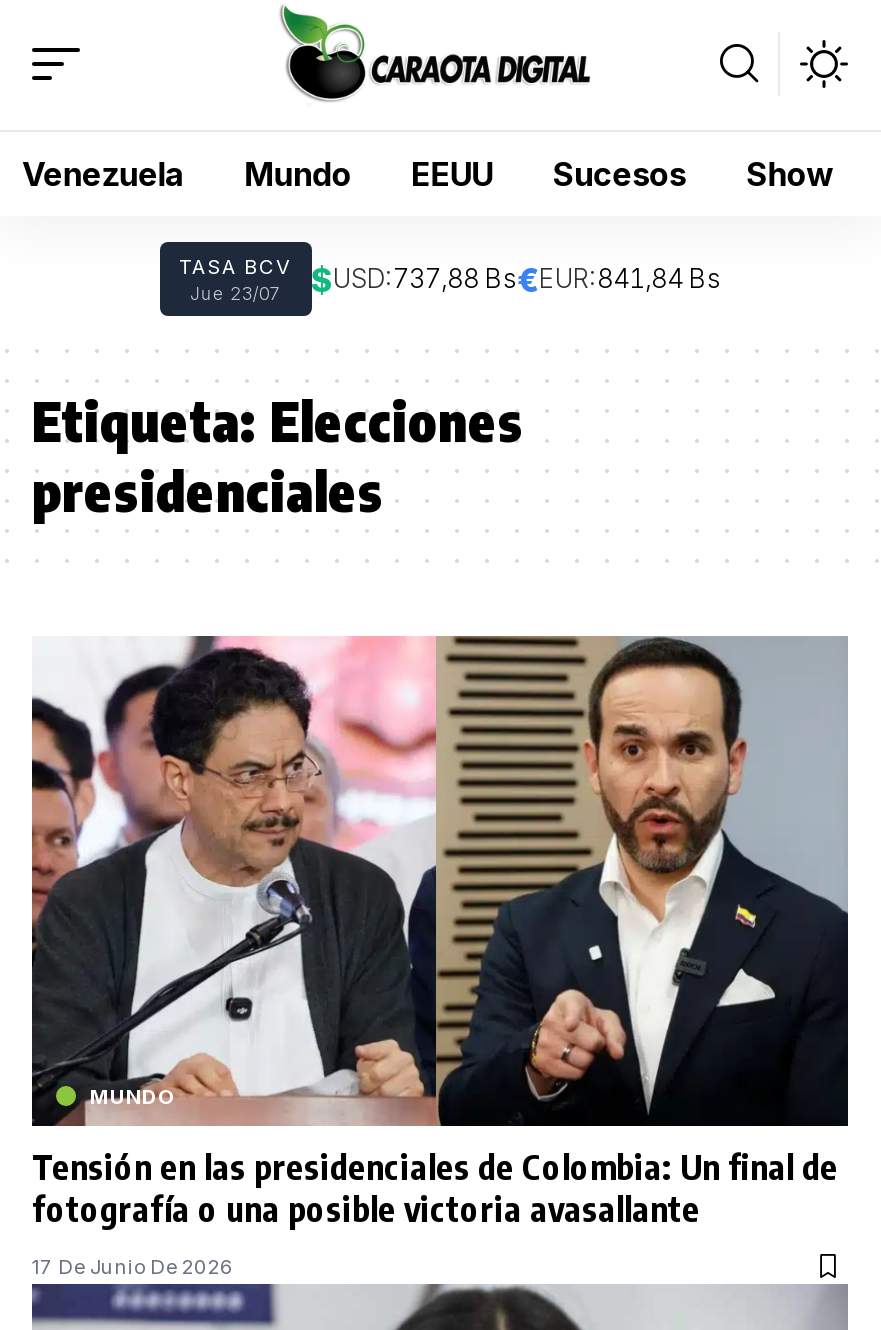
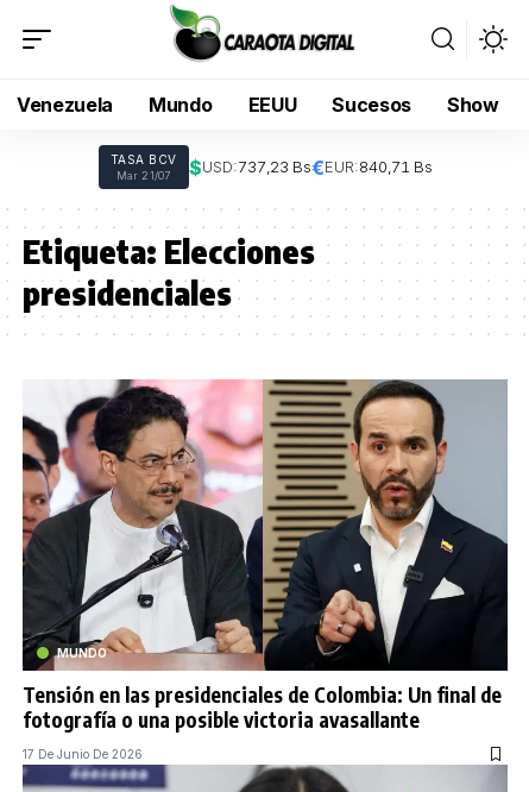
- Jue 23/07
- $USD:737,88 Bs€EUR:841,84 Bs
+ Mar 21/07
+ $USD:737,23 Bs€EUR:840,71 Bs
